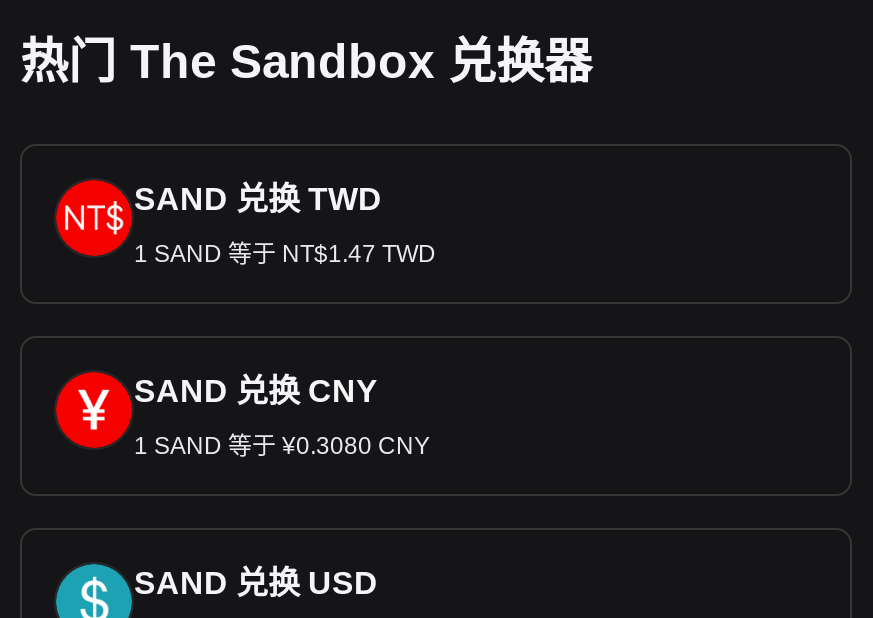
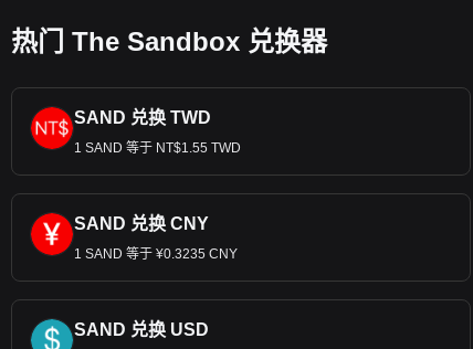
- 1 SAND 等于 NT$1.47 TWD
+ 1 SAND 等于 NT$1.55 TWD

- 1 SAND 等于 ¥0.3080 CNY
+ 1 SAND 等于 ¥0.3235 CNY
